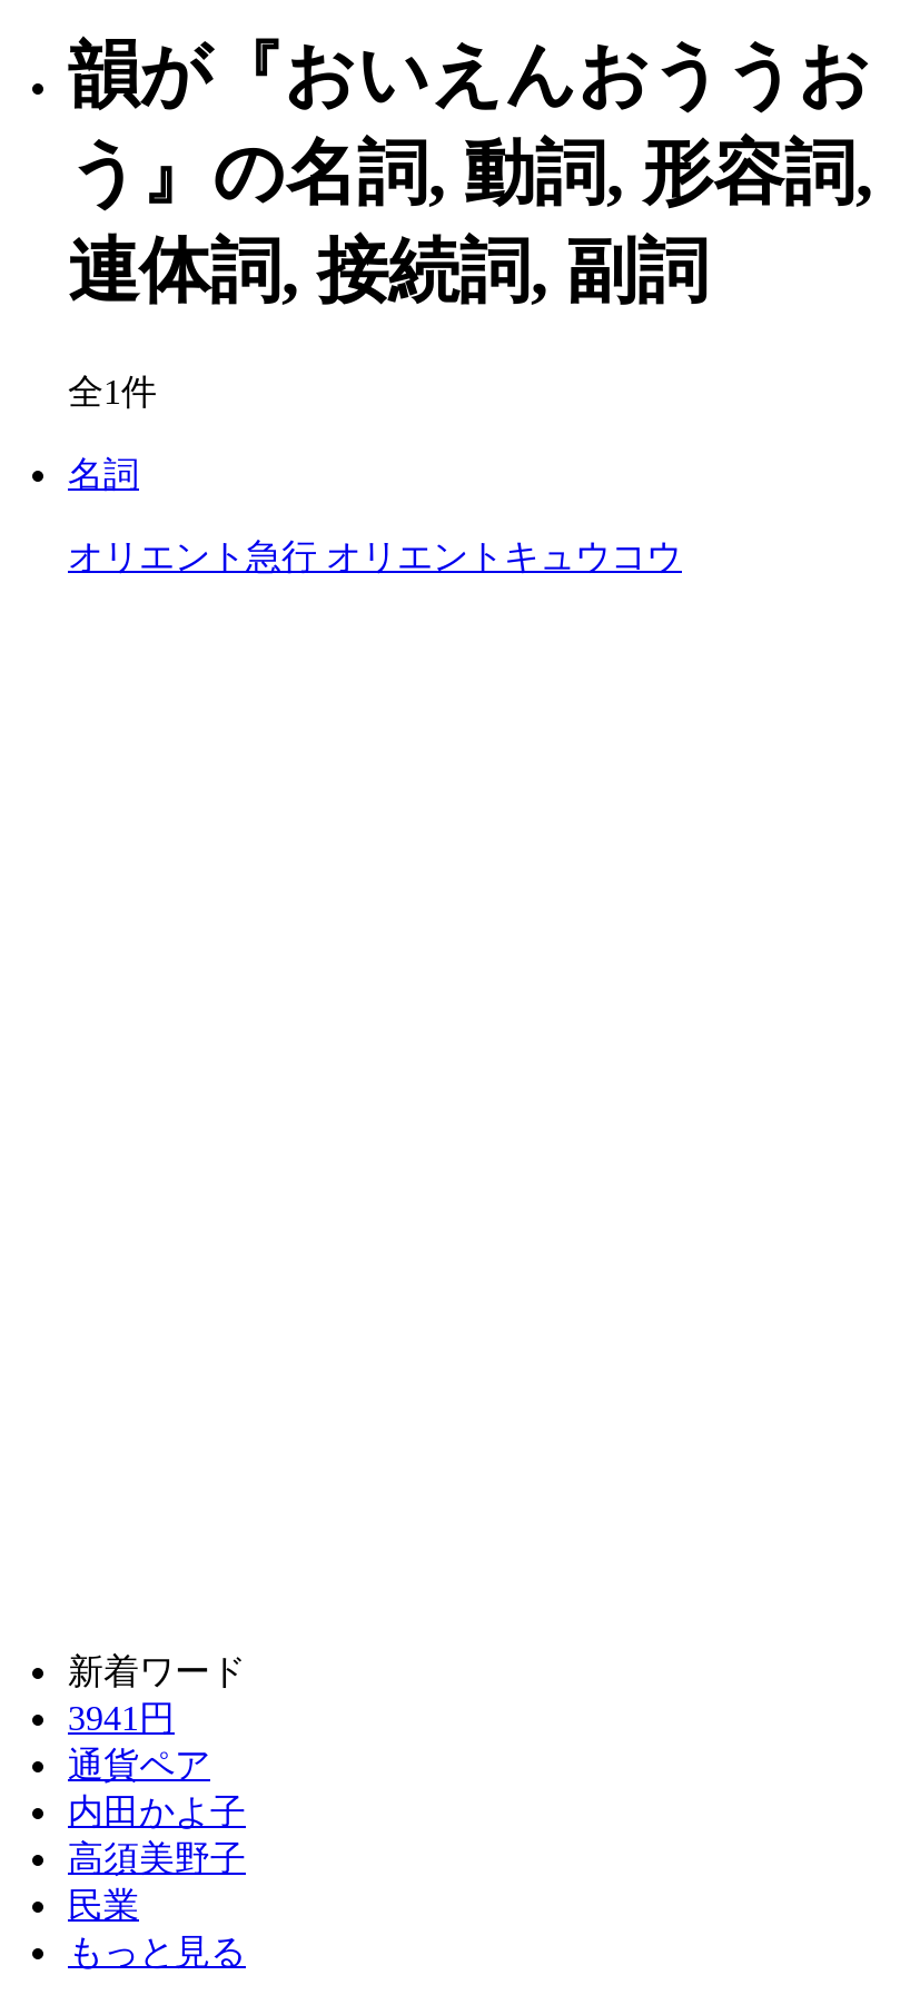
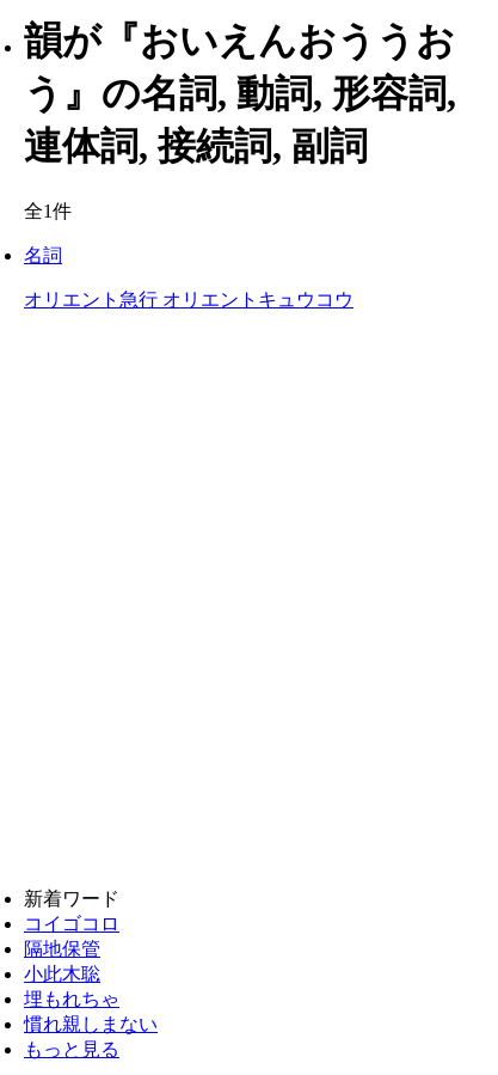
- 3941円
- 通貨ペア
- 内田かよ子
- 高須美野子
- 民業
+ コイゴコロ
+ 隔地保管
+ 小此木聡
+ 埋もれちゃ
+ 慣れ親しまない
